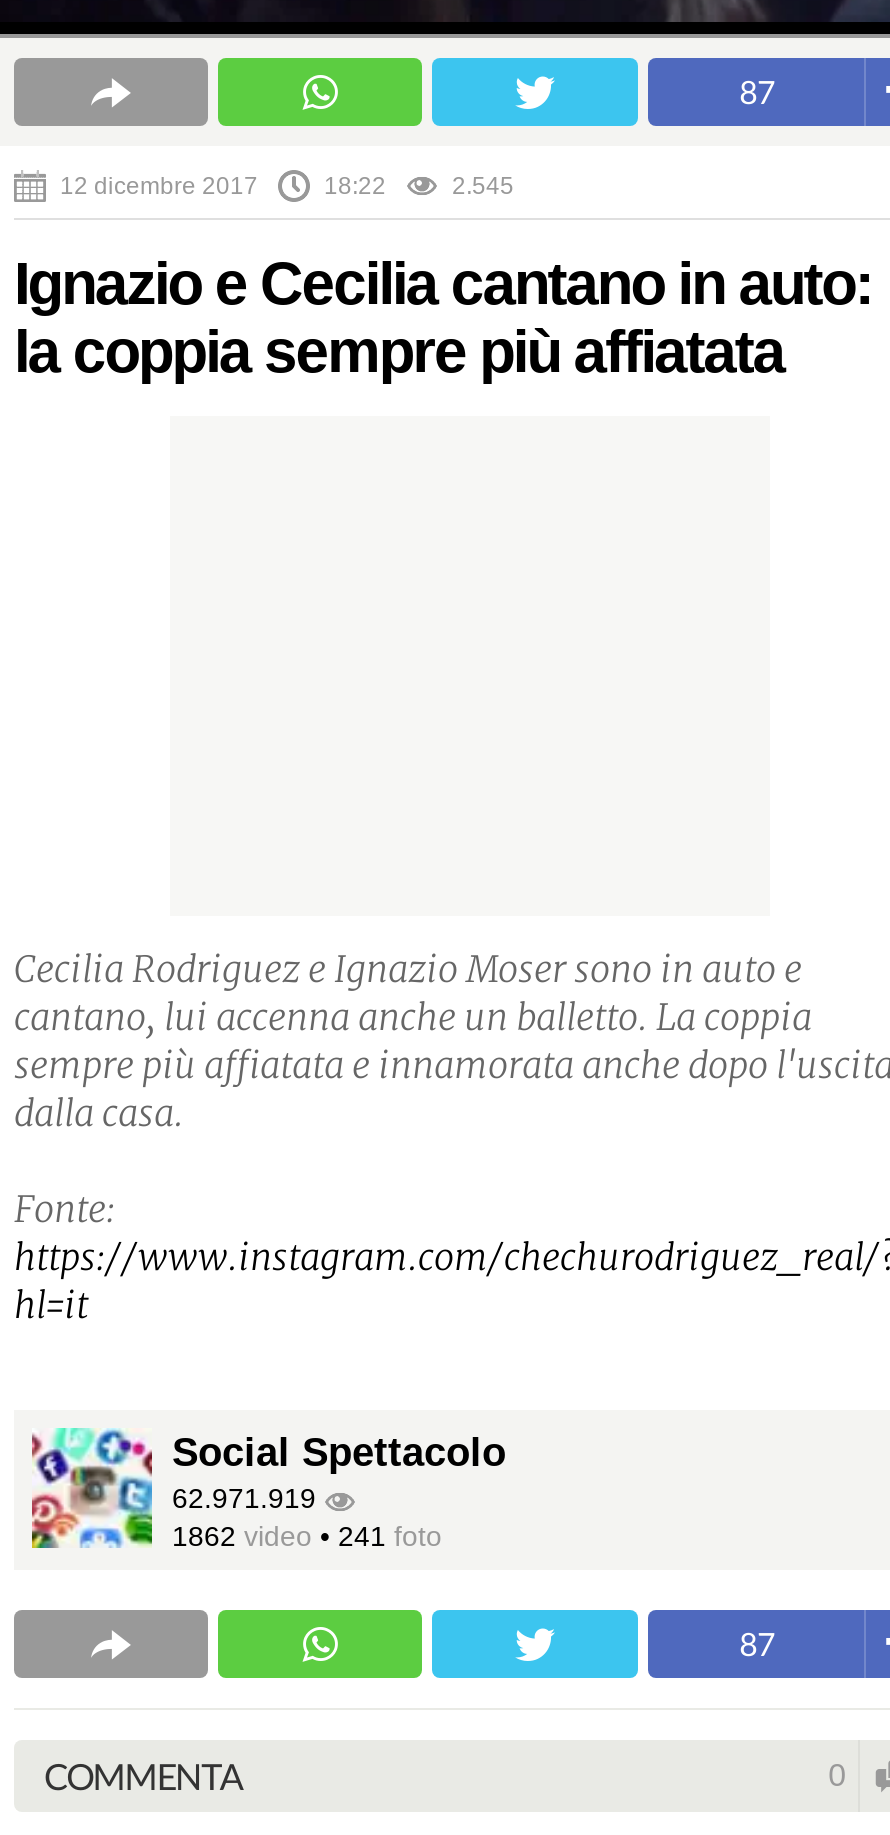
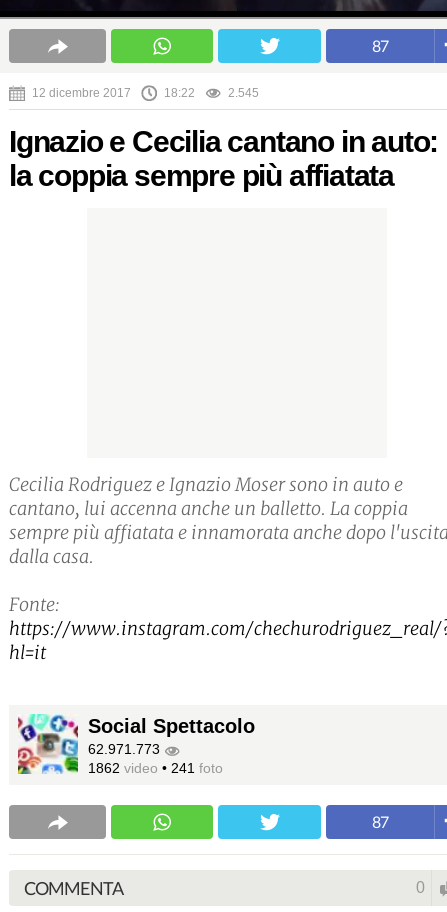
- 62.971.919
+ 62.971.773
